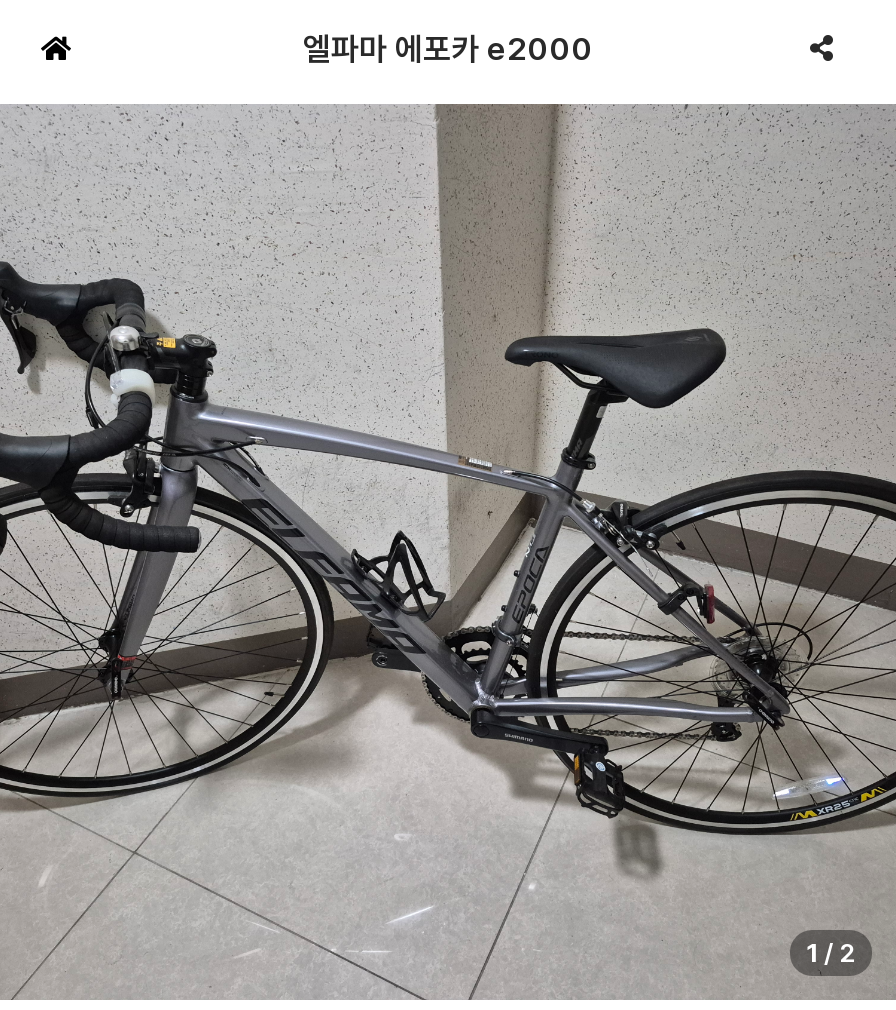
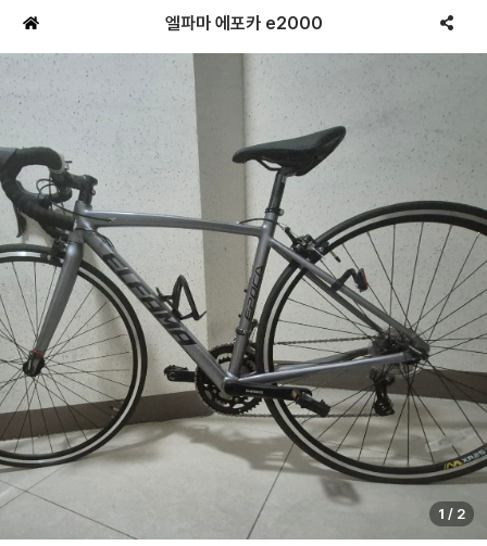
- [image]
+ [image]
